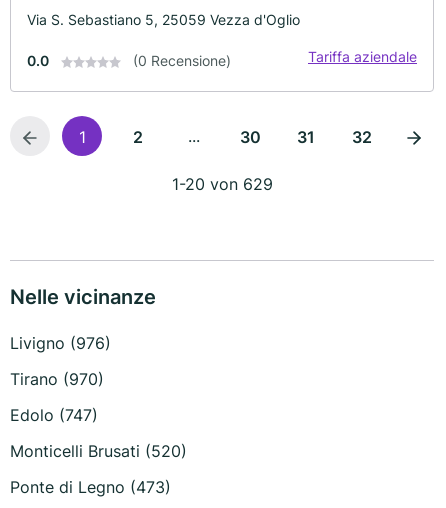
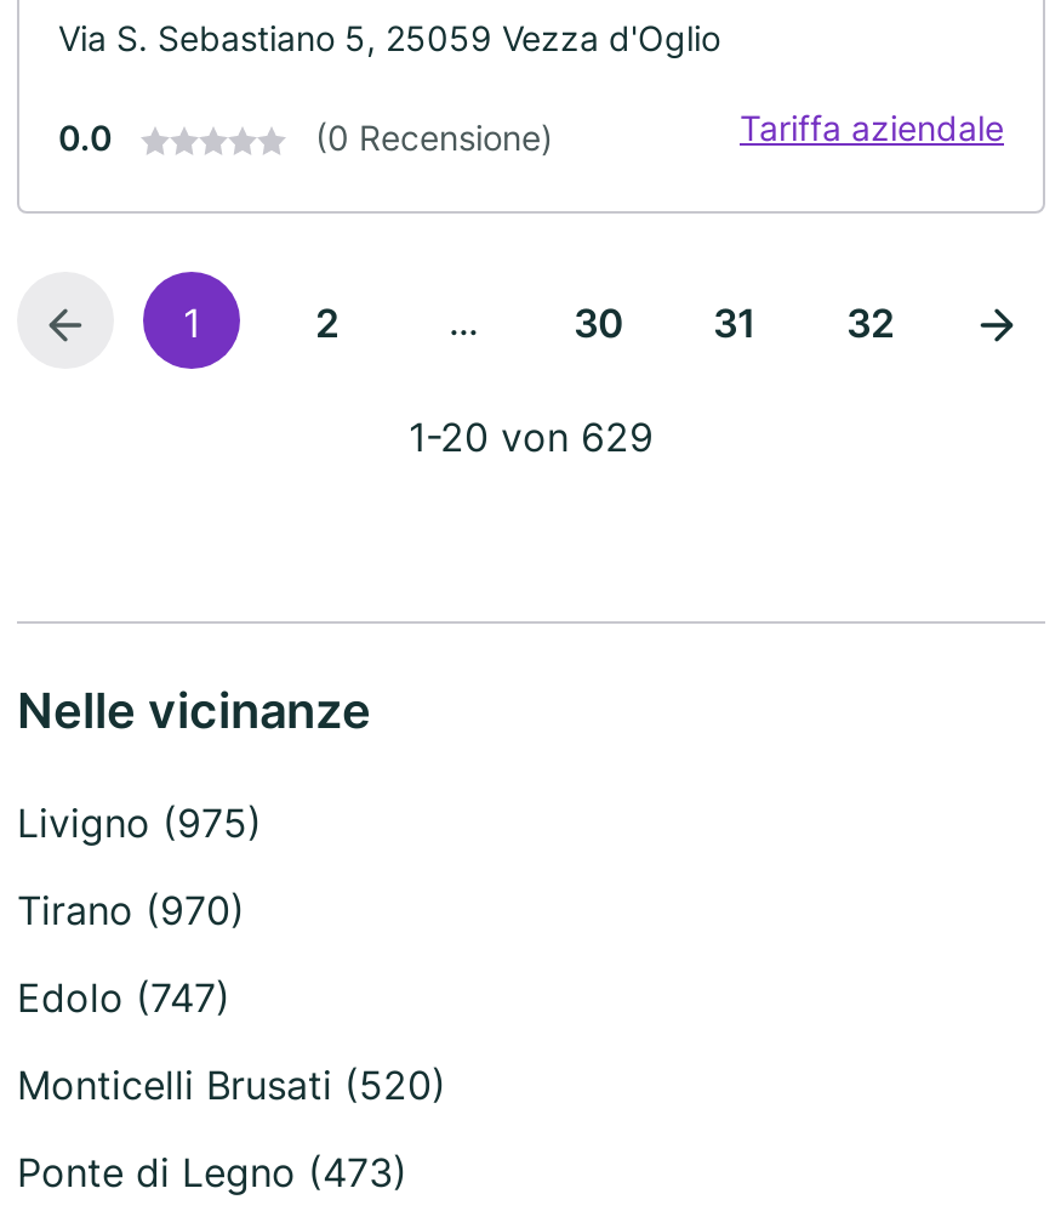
- Livigno (976)
+ Livigno (975)
